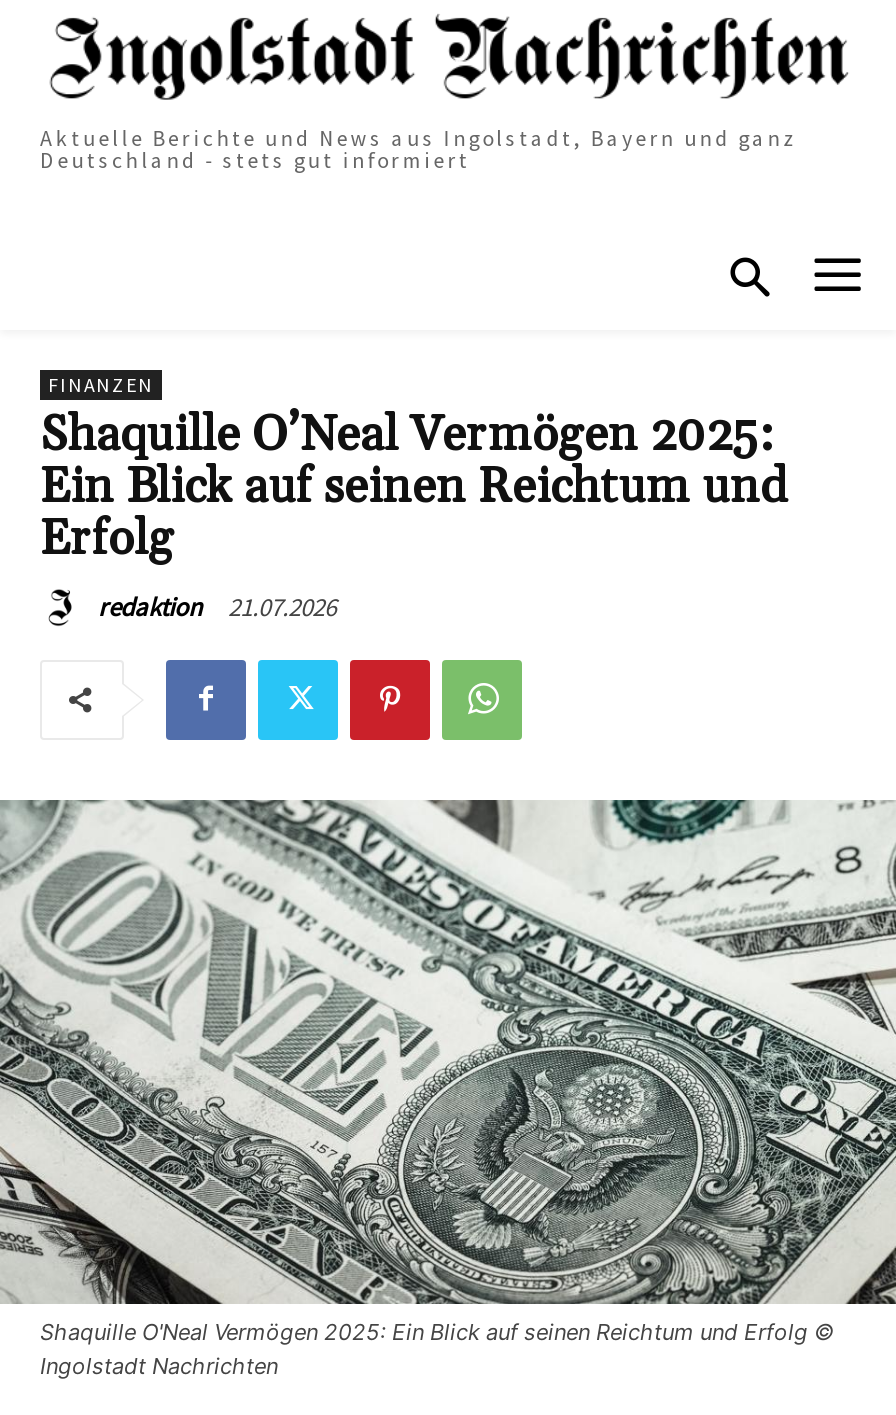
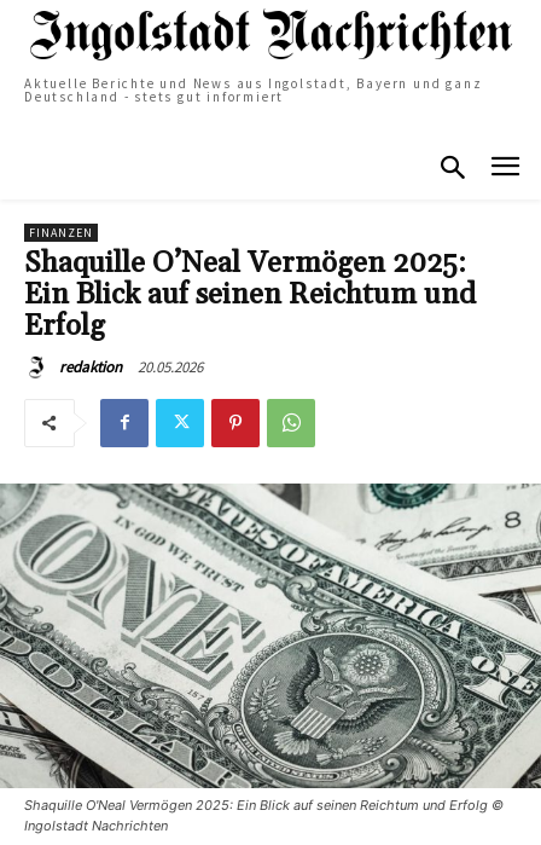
- redaktion 21.07.2026
+ redaktion 20.05.2026
